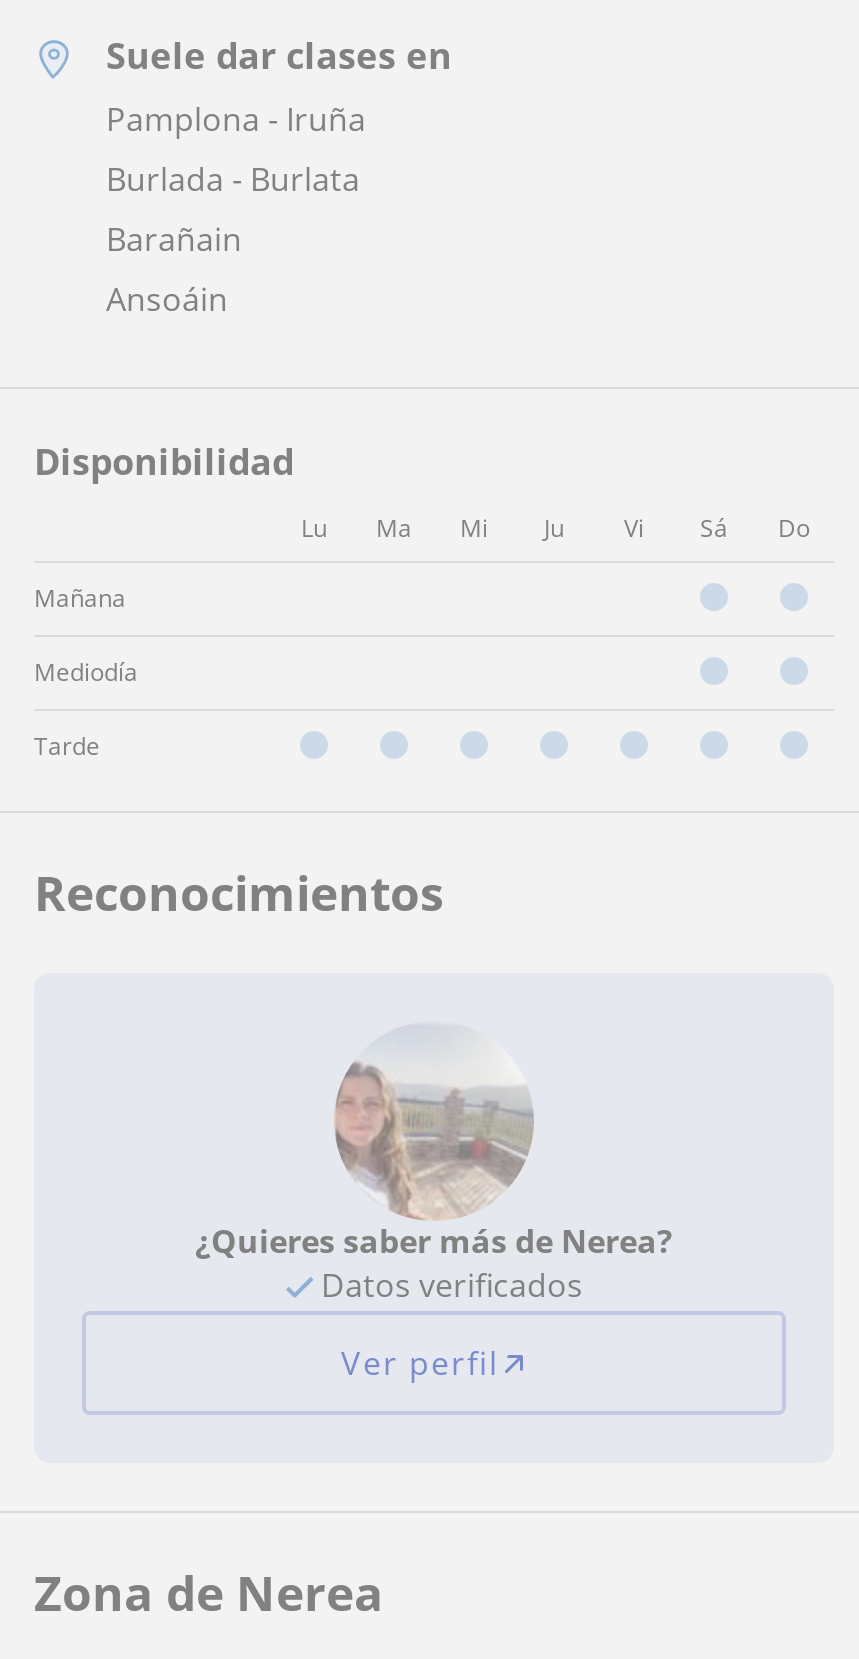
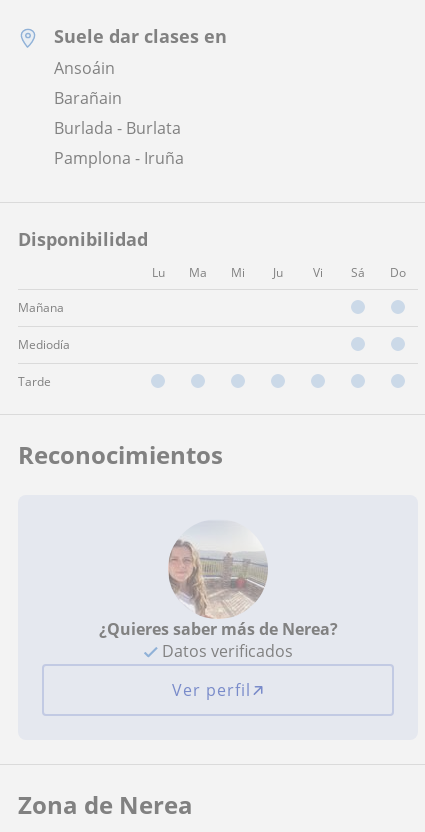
moved down: Barañain | Burlada - Burlata | Pamplona - Iruña

moved up: Ansoáin
